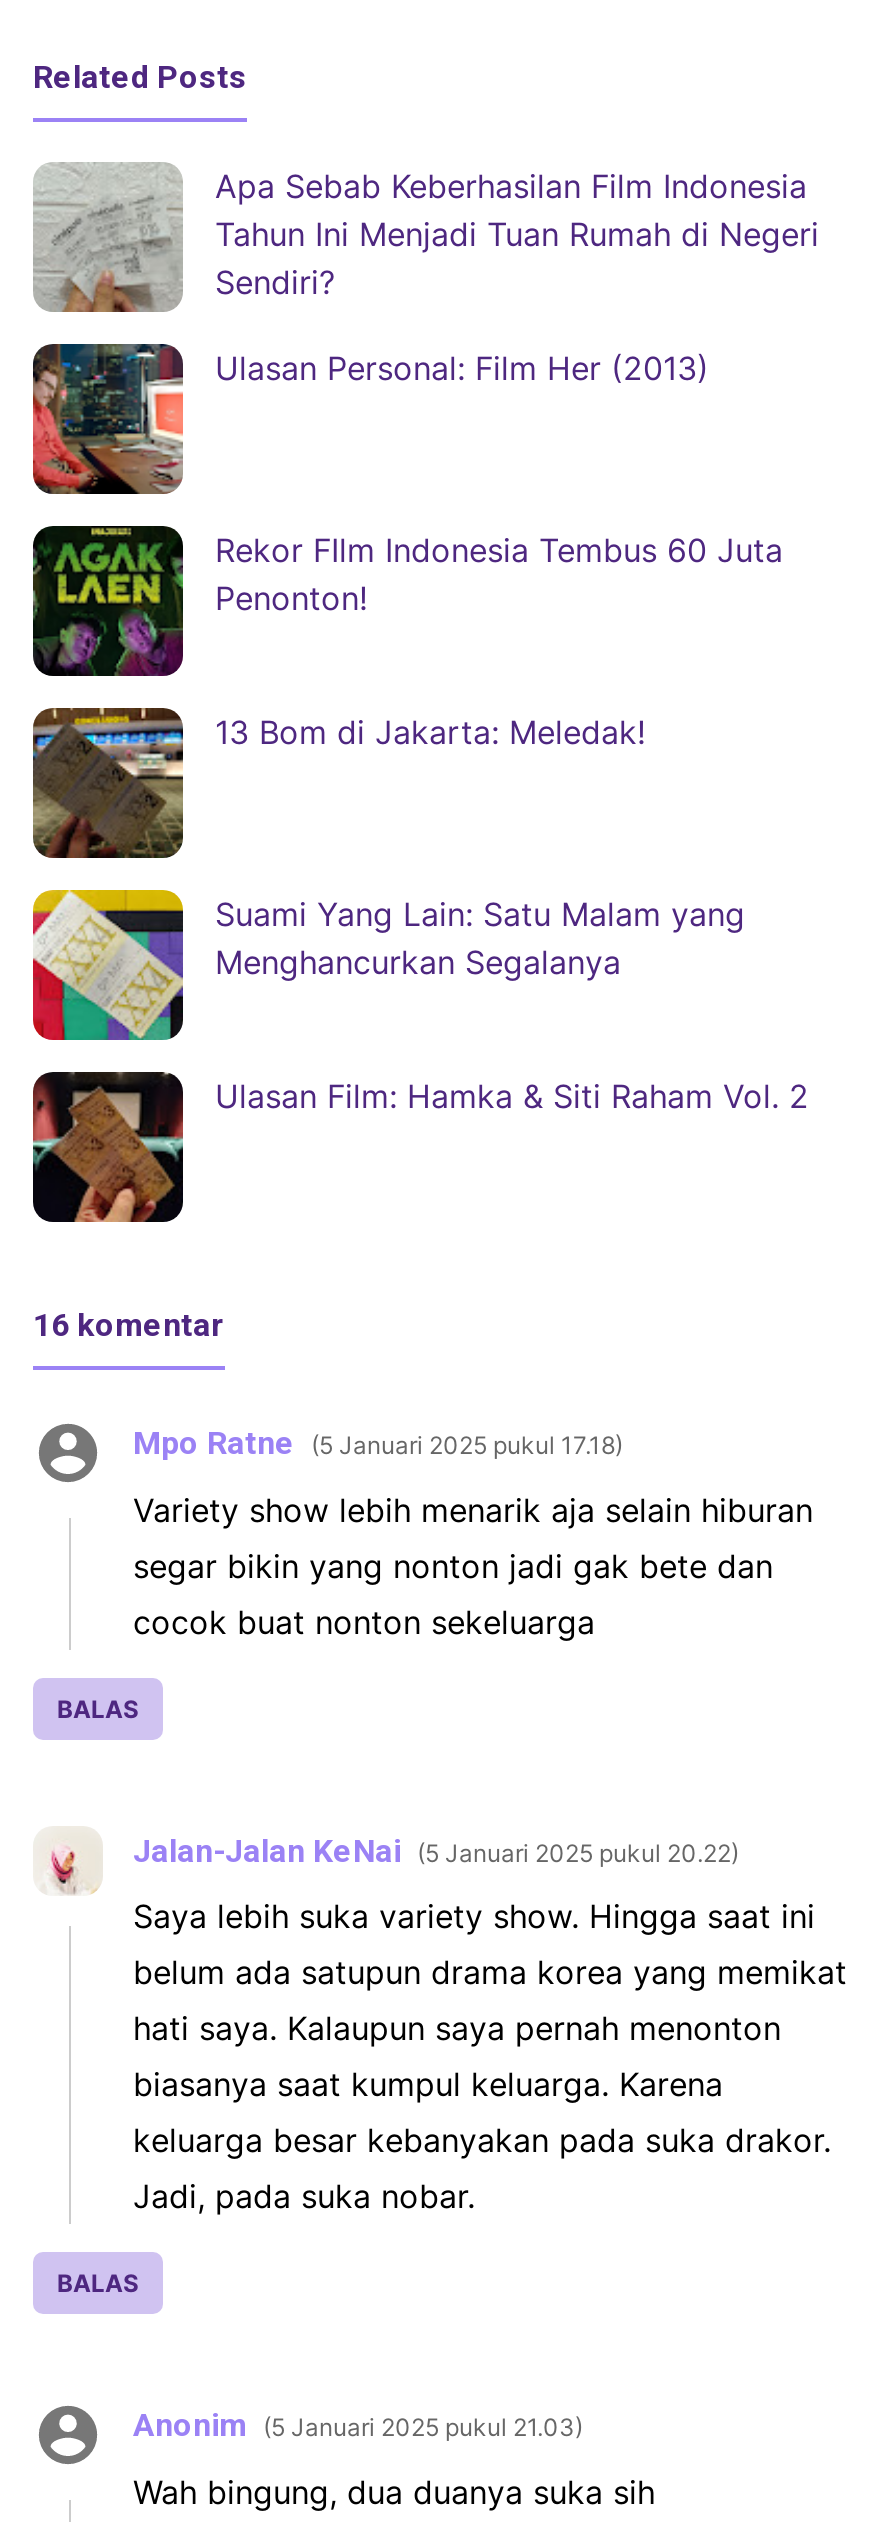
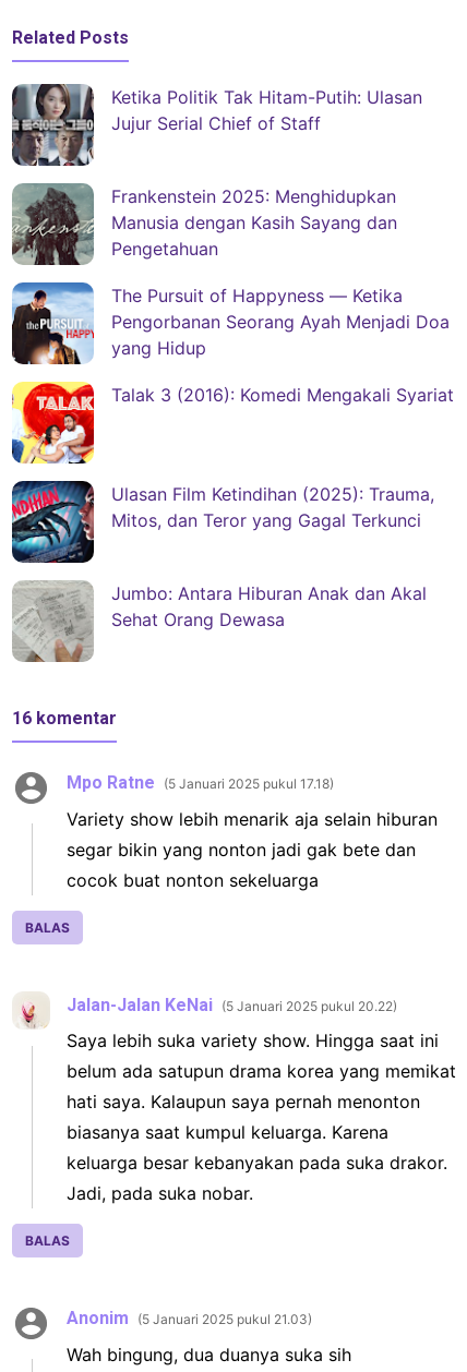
- [image]
- Apa Sebab Keberhasilan Film Indonesia
- Tahun Ini Menjadi Tuan Rumah di Negeri
- Sendiri?
+ [image]
+ Ketika Politik Tak Hitam-Putih: Ulasan
+ Jujur Serial Chief of Staff

- [image]
- Ulasan Personal: Film Her (2013)
+ [image]
+ Frankenstein 2025: Menghidupkan
+ Manusia dengan Kasih Sayang dan
+ Pengetahuan

- [image]
- Rekor FIlm Indonesia Tembus 60 Juta
- Penonton!
+ [image]
+ The Pursuit of Happyness — Ketika
+ Pengorbanan Seorang Ayah Menjadi Doa
+ yang Hidup

- [image]
- 13 Bom di Jakarta: Meledak!
+ [image]
+ Talak 3 (2016): Komedi Mengakali Syariat

- [image]
- Suami Yang Lain: Satu Malam yang
- Menghancurkan Segalanya
+ [image]
+ Ulasan Film Ketindihan (2025): Trauma,
+ Mitos, dan Teror yang Gagal Terkunci

- [image]
- Ulasan Film: Hamka & Siti Raham Vol. 2
+ [image]
+ Jumbo: Antara Hiburan Anak dan Akal
+ Sehat Orang Dewasa
